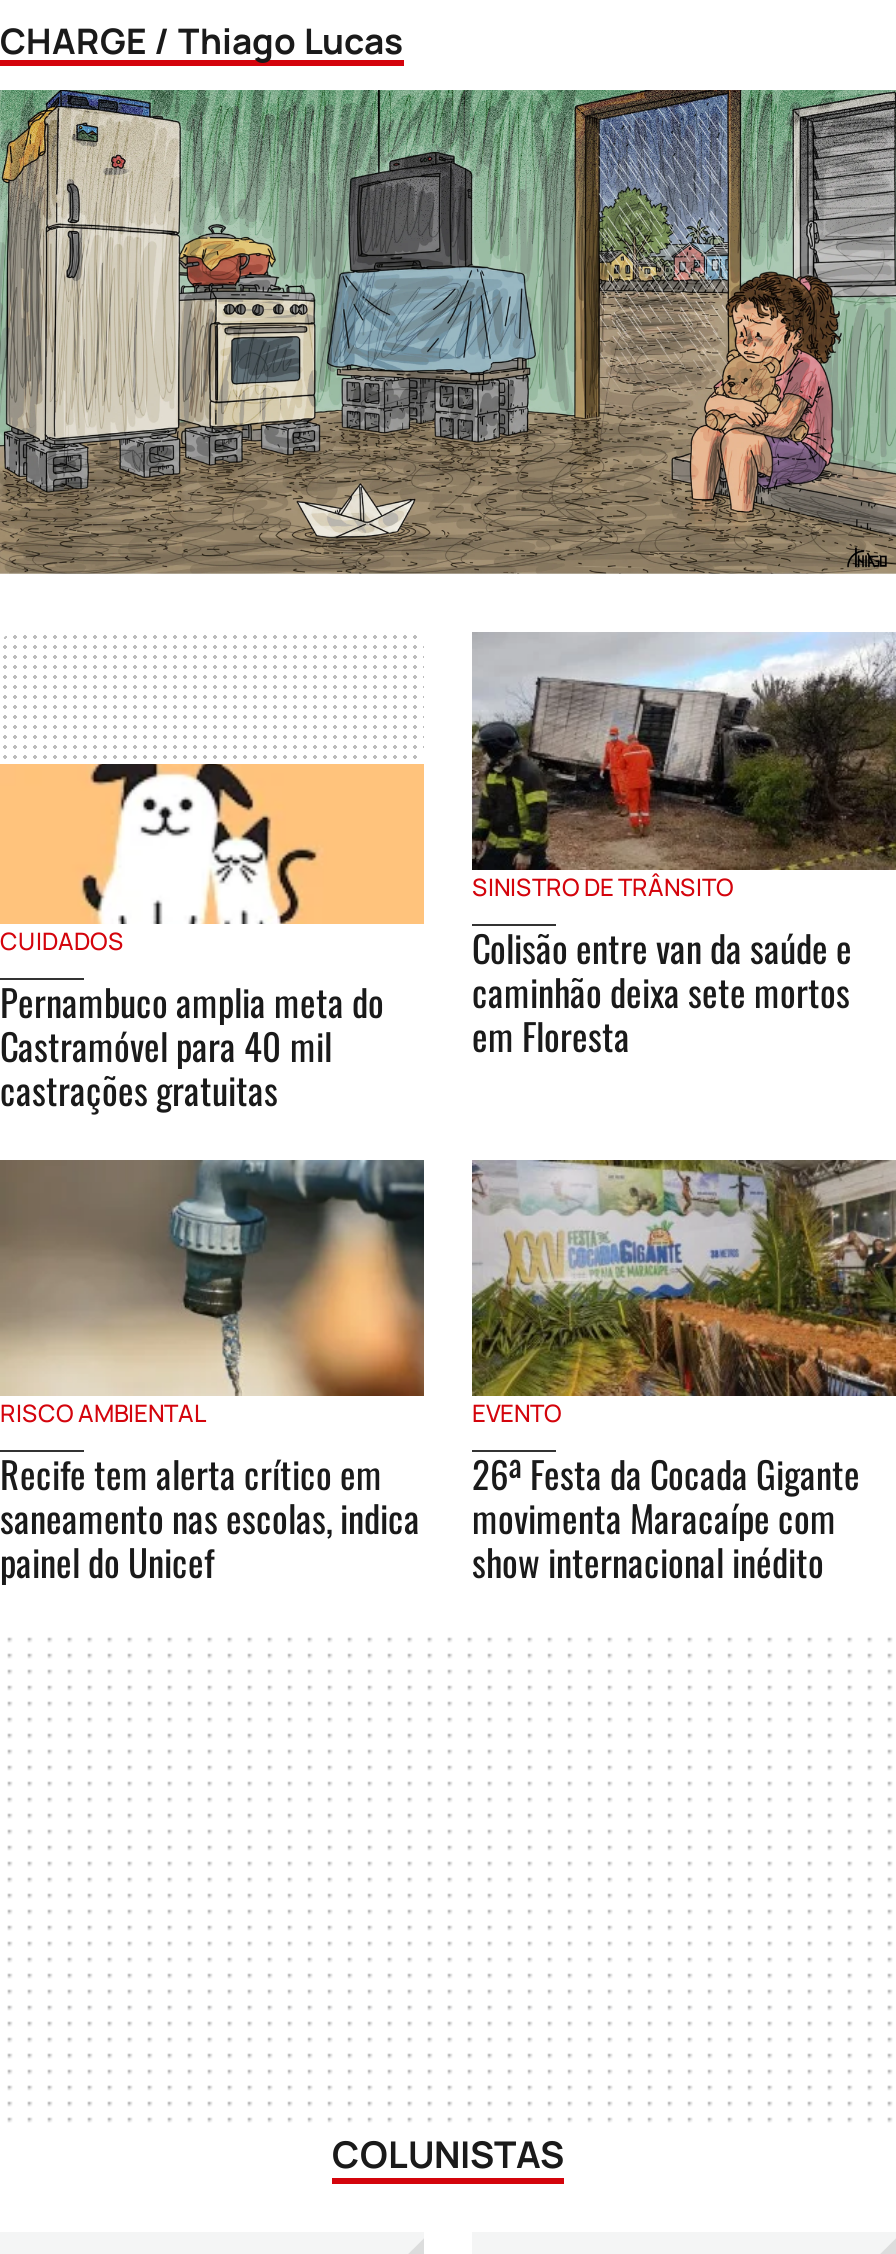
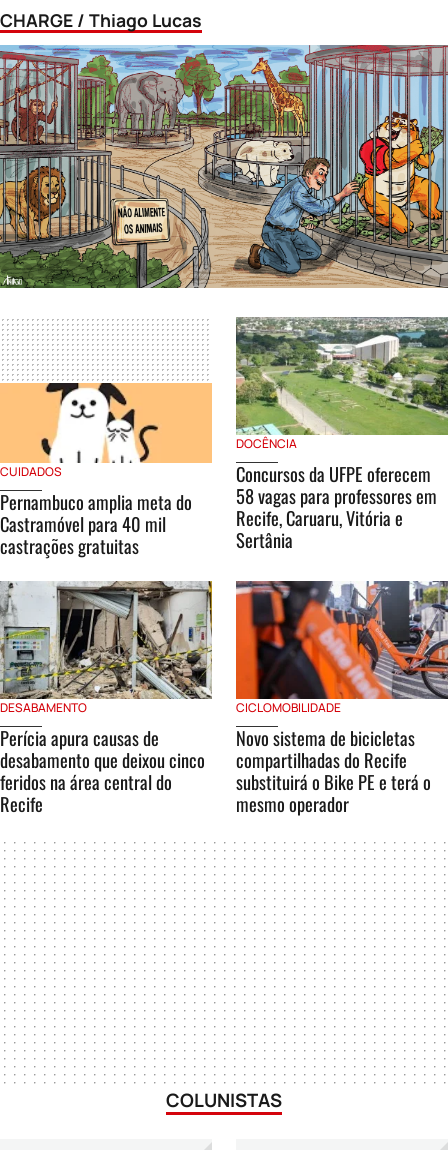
- [image]
+ [image]

- [image]
- SINISTRO DE TRÂNSITO
- Colisão entre van da saúde e
- caminhão deixa sete mortos
- em Floresta
+ [image]
+ DOCÊNCIA
+ Concursos da UFPE oferecem
+ 58 vagas para professores em
+ Recife, Caruaru, Vitória e
+ Sertânia

- [image]
- RISCO AMBIENTAL
- Recife tem alerta crítico em
- saneamento nas escolas, indica
- painel do Unicef
+ [image]
+ DESABAMENTO
+ Perícia apura causas de
+ desabamento que deixou cinco
+ feridos na área central do
+ Recife

- [image]
- EVENTO
- 26ª Festa da Cocada Gigante
- movimenta Maracaípe com
- show internacional inédito
+ [image]
+ CICLOMOBILIDADE
+ Novo sistema de bicicletas
+ compartilhadas do Recife
+ substituirá o Bike PE e terá o
+ mesmo operador
